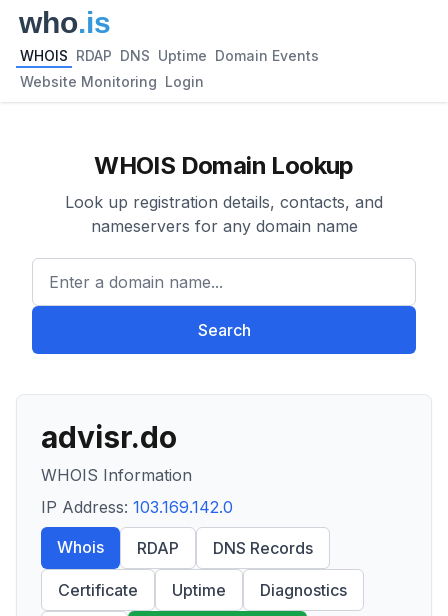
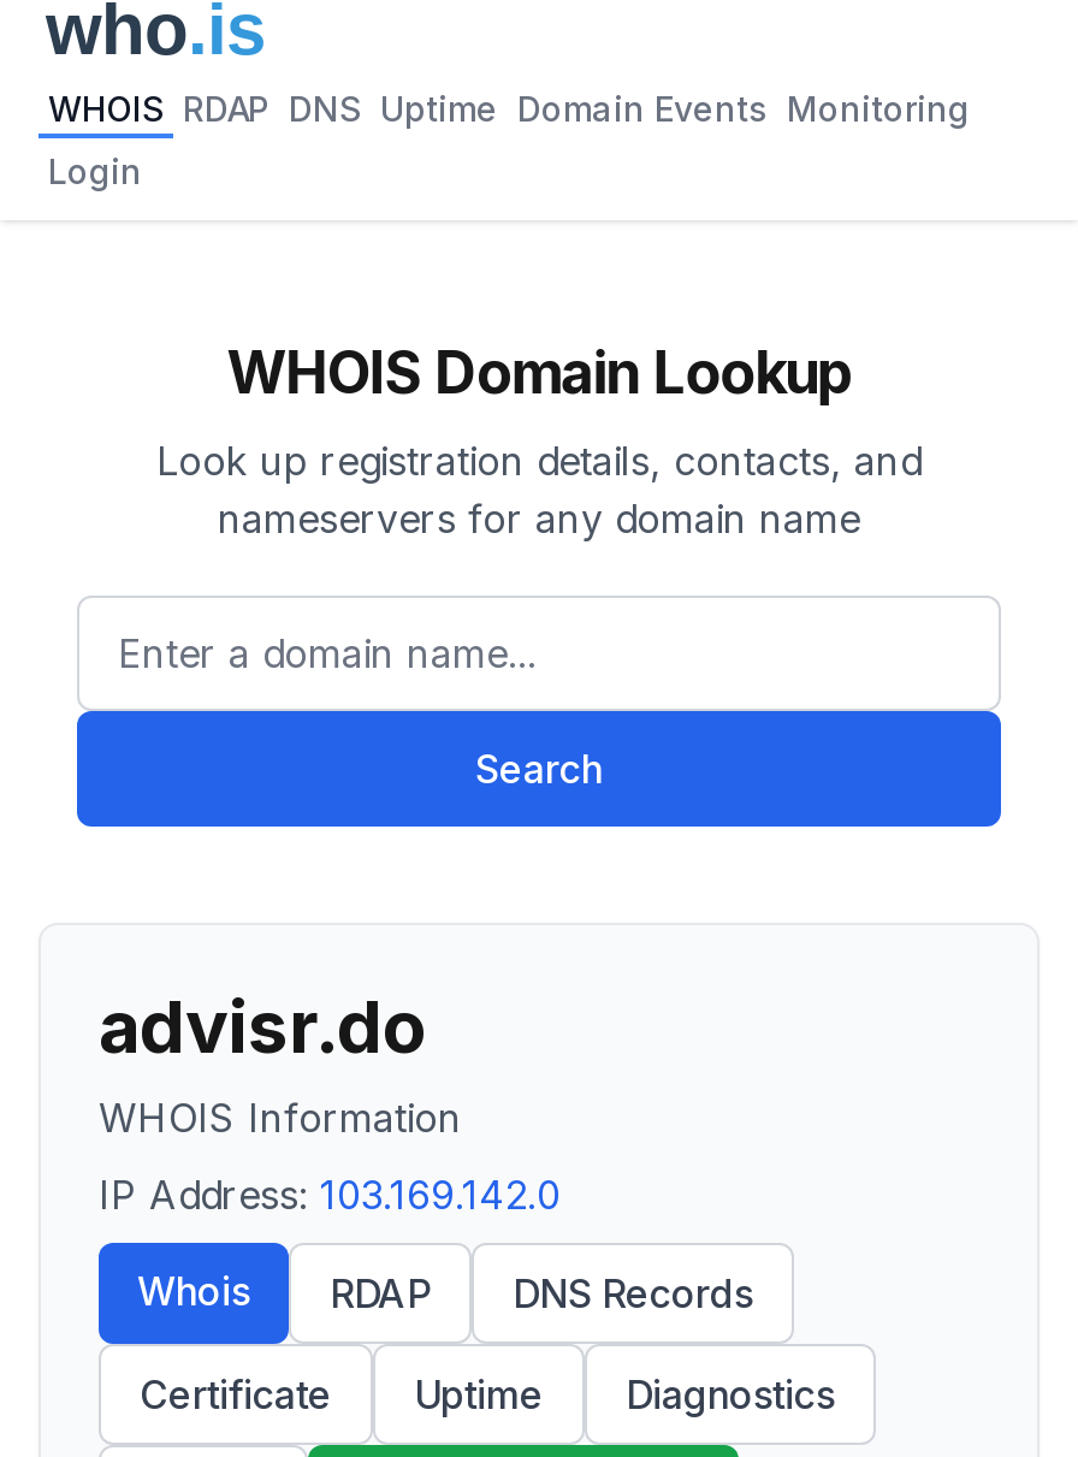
- WHOIS RDAP DNS Uptime Domain Events
+ WHOIS RDAP DNS Uptime Domain Events Monitoring

- Website Monitoring Login
+ Login
